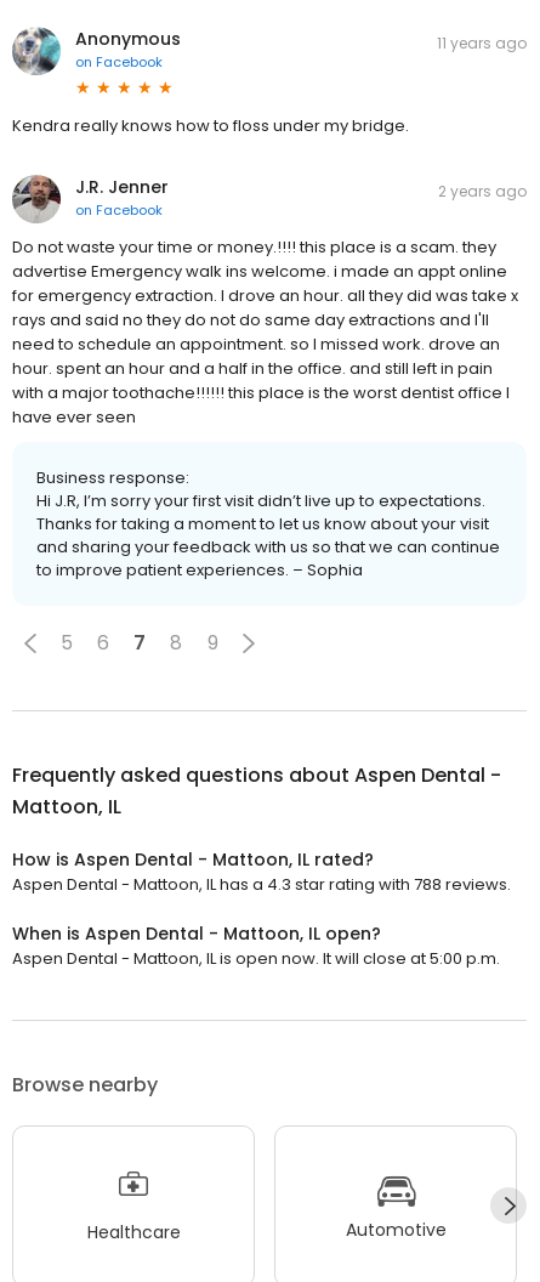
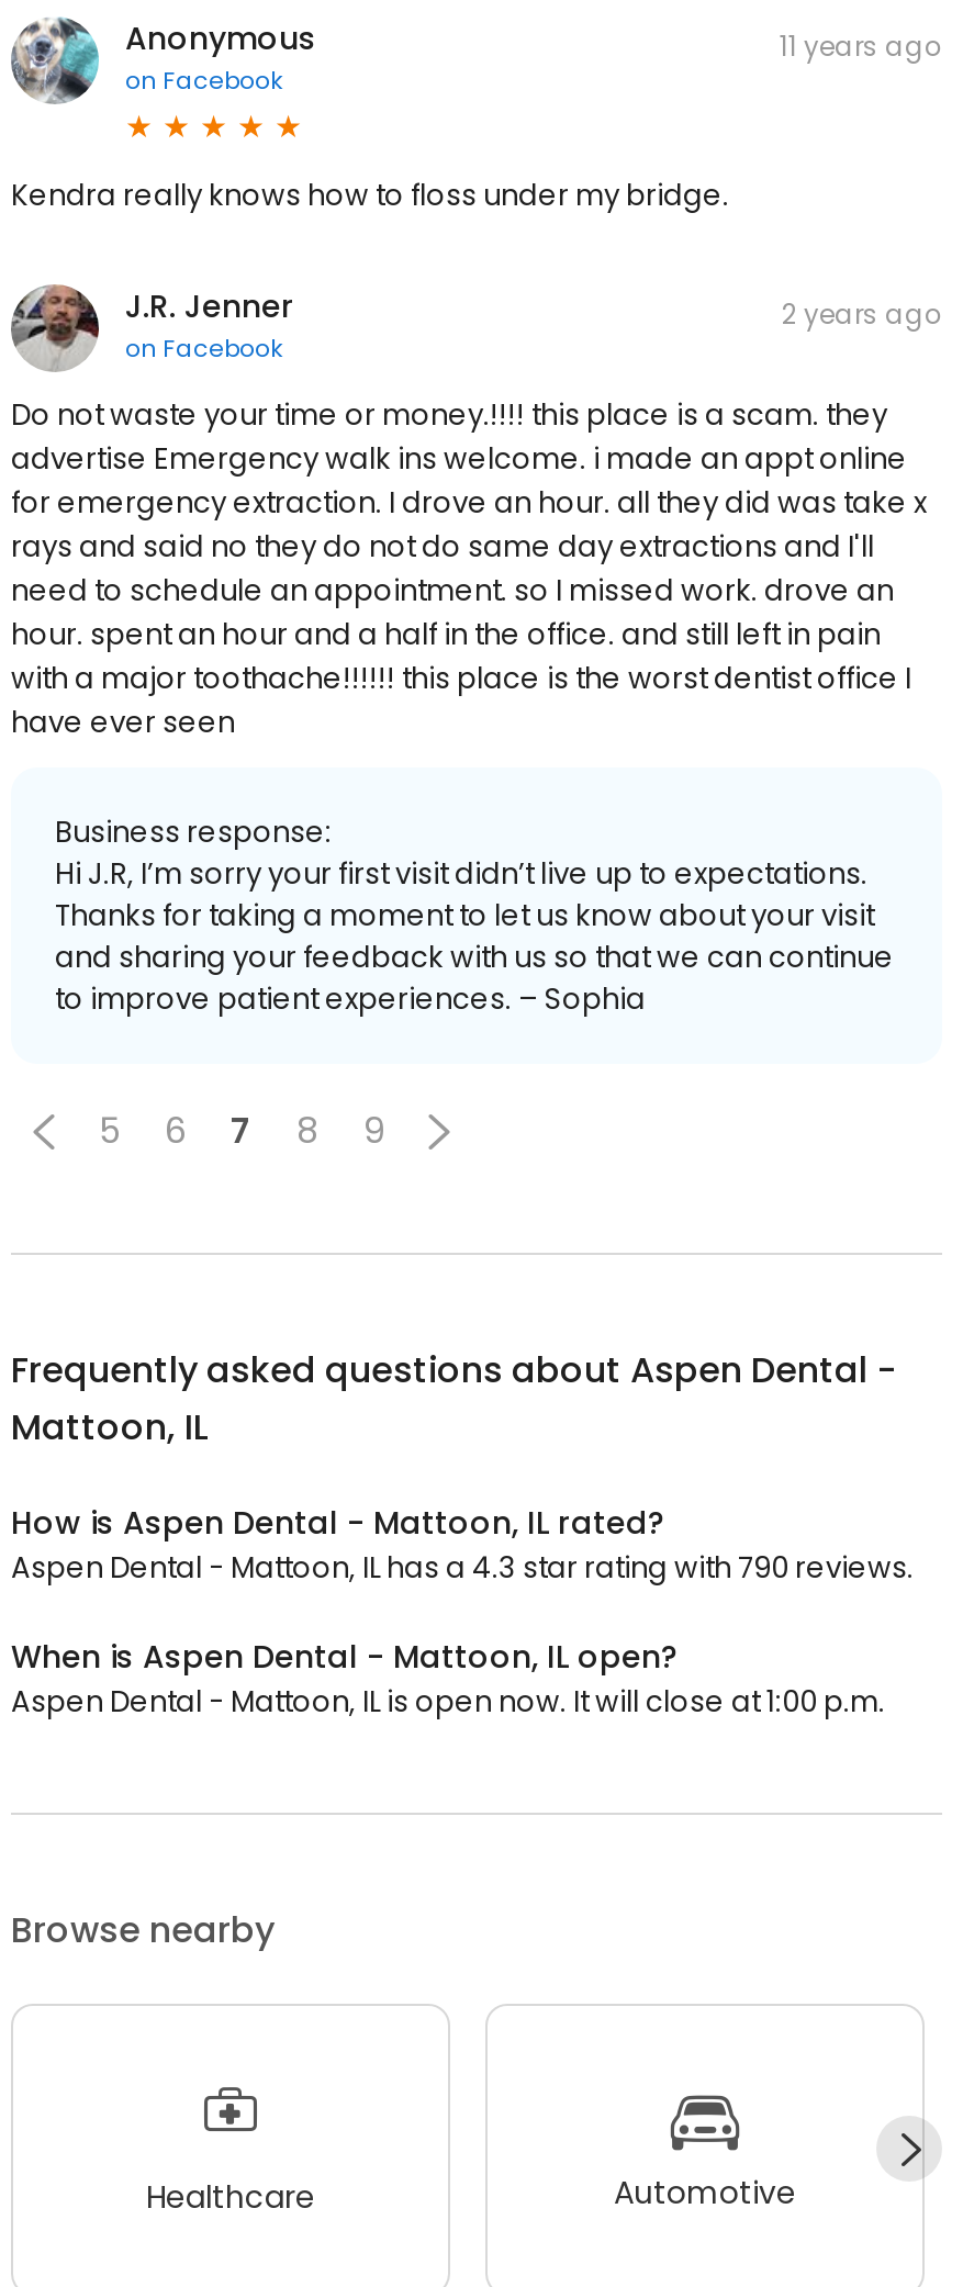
- Aspen Dental - Mattoon, IL has a 4.3 star rating with 788 reviews.
+ Aspen Dental - Mattoon, IL has a 4.3 star rating with 790 reviews.

- Aspen Dental - Mattoon, IL is open now. It will close at 5:00 p.m.
+ Aspen Dental - Mattoon, IL is open now. It will close at 1:00 p.m.
